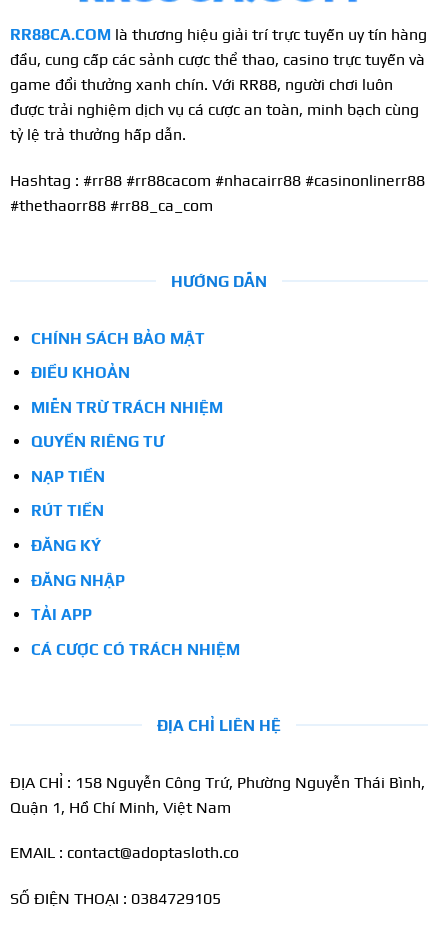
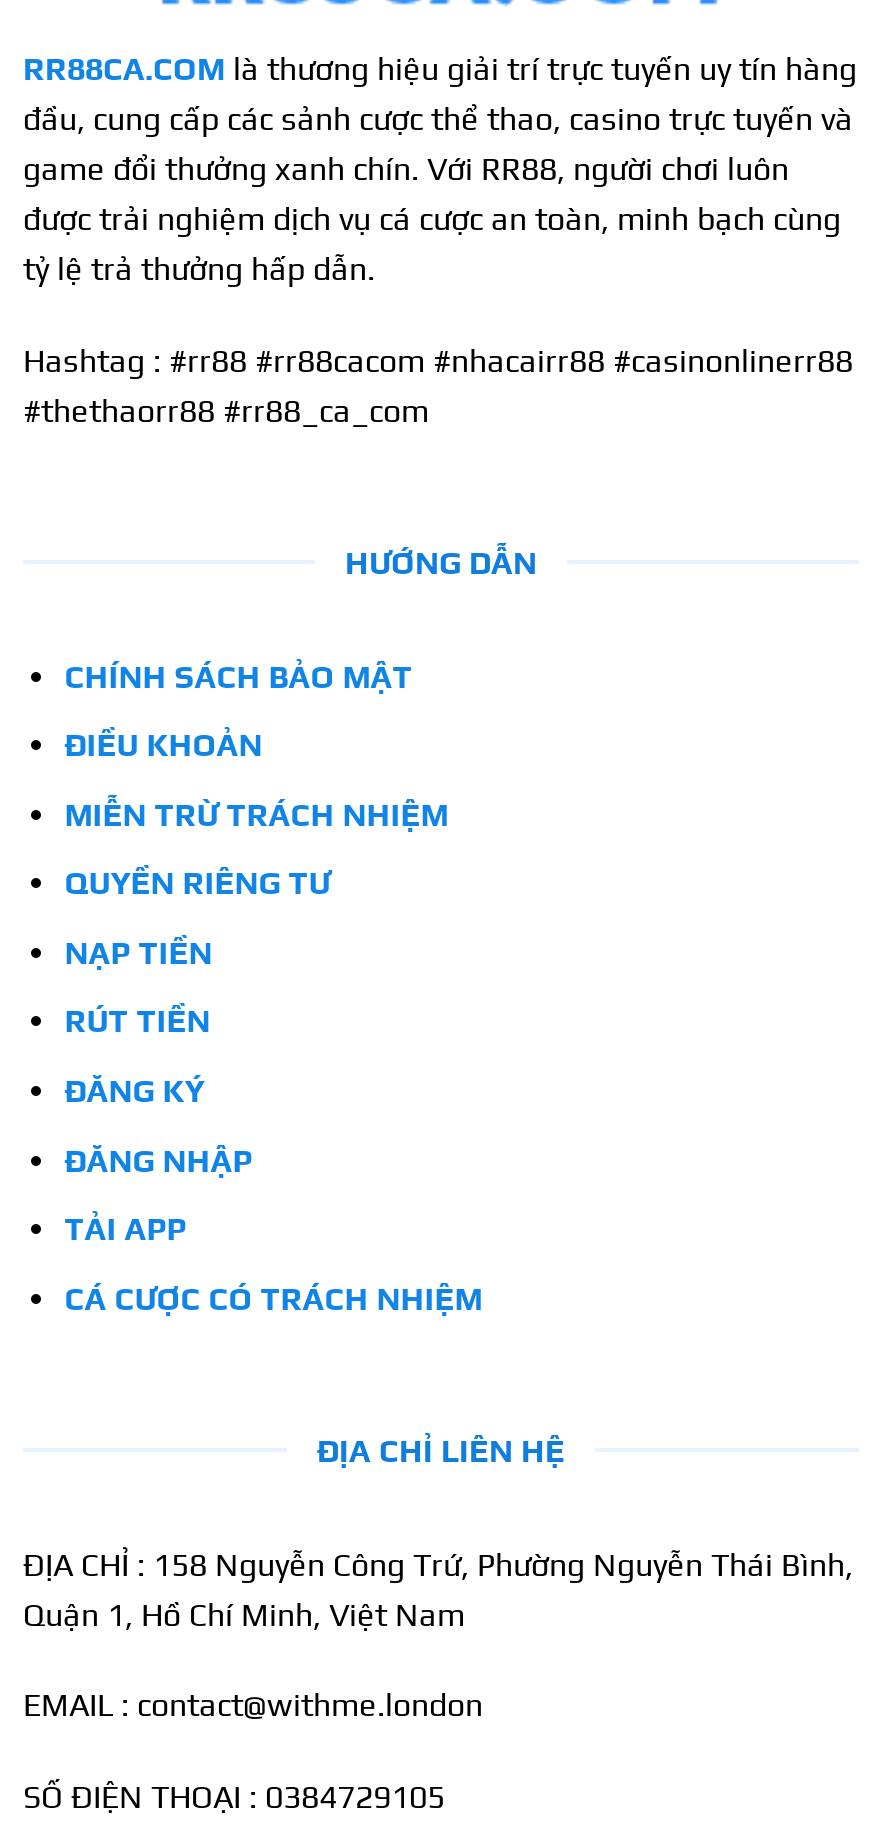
- EMAIL : contact@adoptasloth.co
+ EMAIL : contact@withme.london
